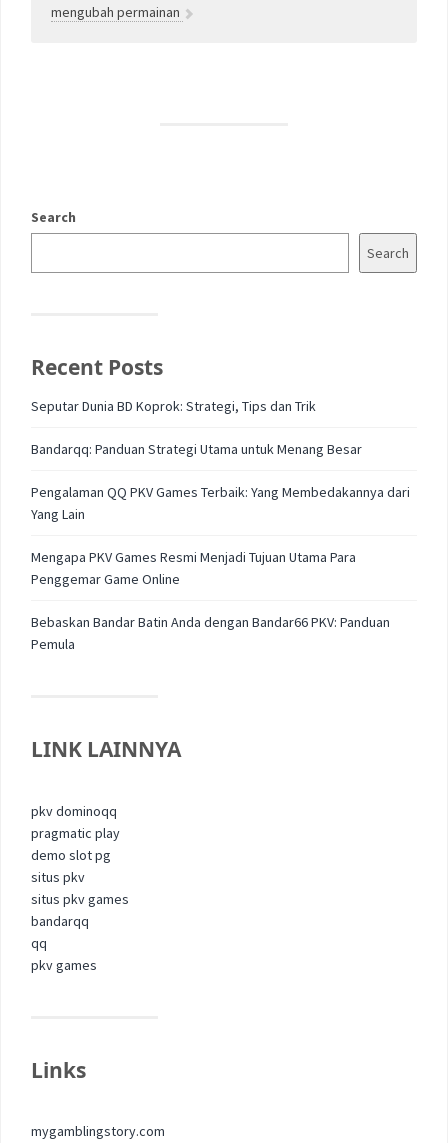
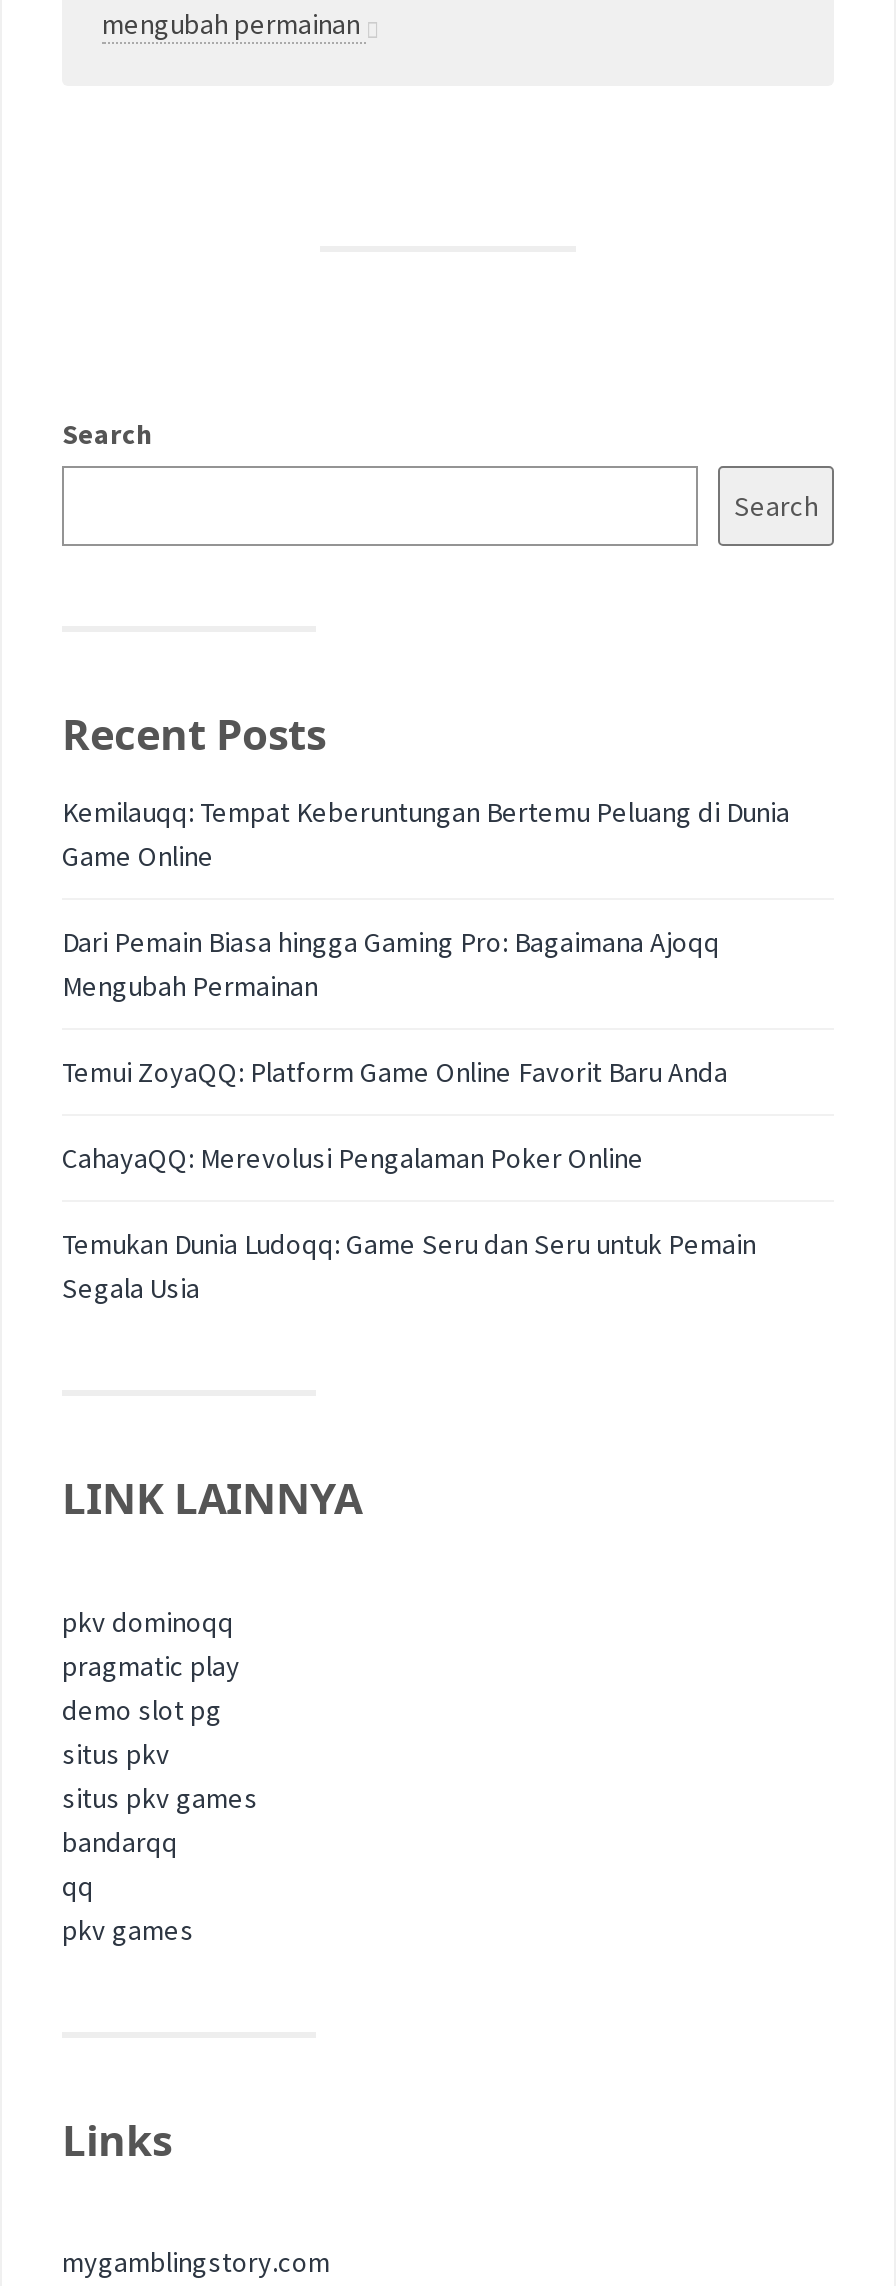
- Seputar Dunia BD Koprok: Strategi, Tips dan Trik
+ Kemilauqq: Tempat Keberuntungan Bertemu Peluang di Dunia
+ Game Online

- Bandarqq: Panduan Strategi Utama untuk Menang Besar
+ Dari Pemain Biasa hingga Gaming Pro: Bagaimana Ajoqq
+ Mengubah Permainan

- Pengalaman QQ PKV Games Terbaik: Yang Membedakannya dari
- Yang Lain
+ Temui ZoyaQQ: Platform Game Online Favorit Baru Anda

- Mengapa PKV Games Resmi Menjadi Tujuan Utama Para
- Penggemar Game Online
+ CahayaQQ: Merevolusi Pengalaman Poker Online

- Bebaskan Bandar Batin Anda dengan Bandar66 PKV: Panduan
- Pemula
+ Temukan Dunia Ludoqq: Game Seru dan Seru untuk Pemain
+ Segala Usia
